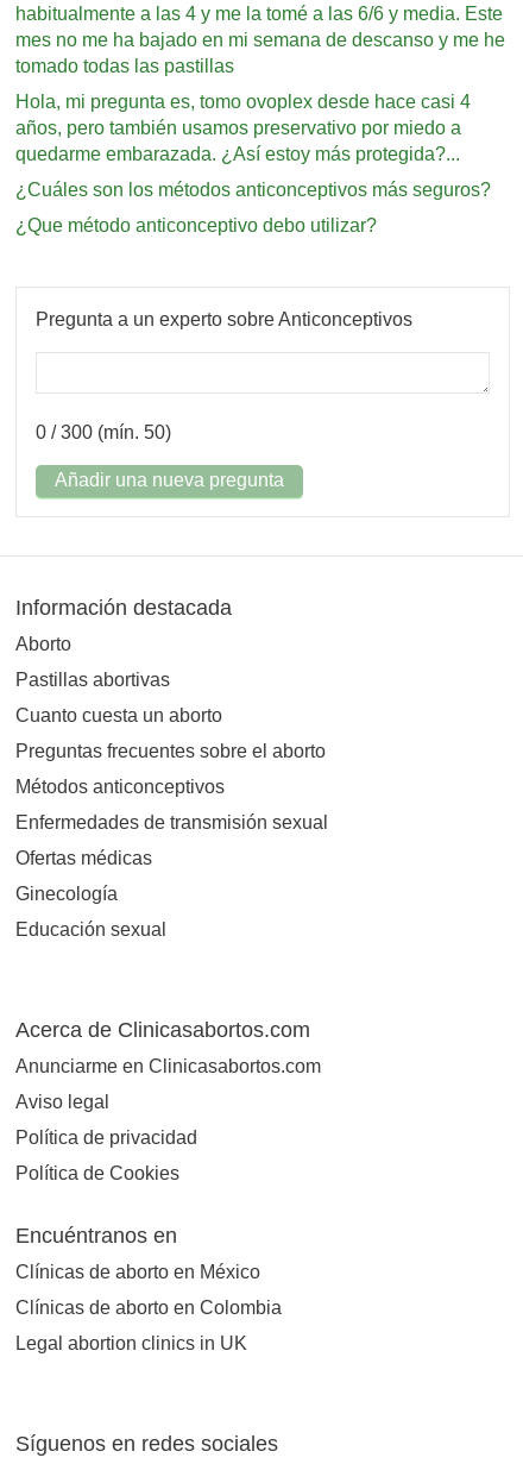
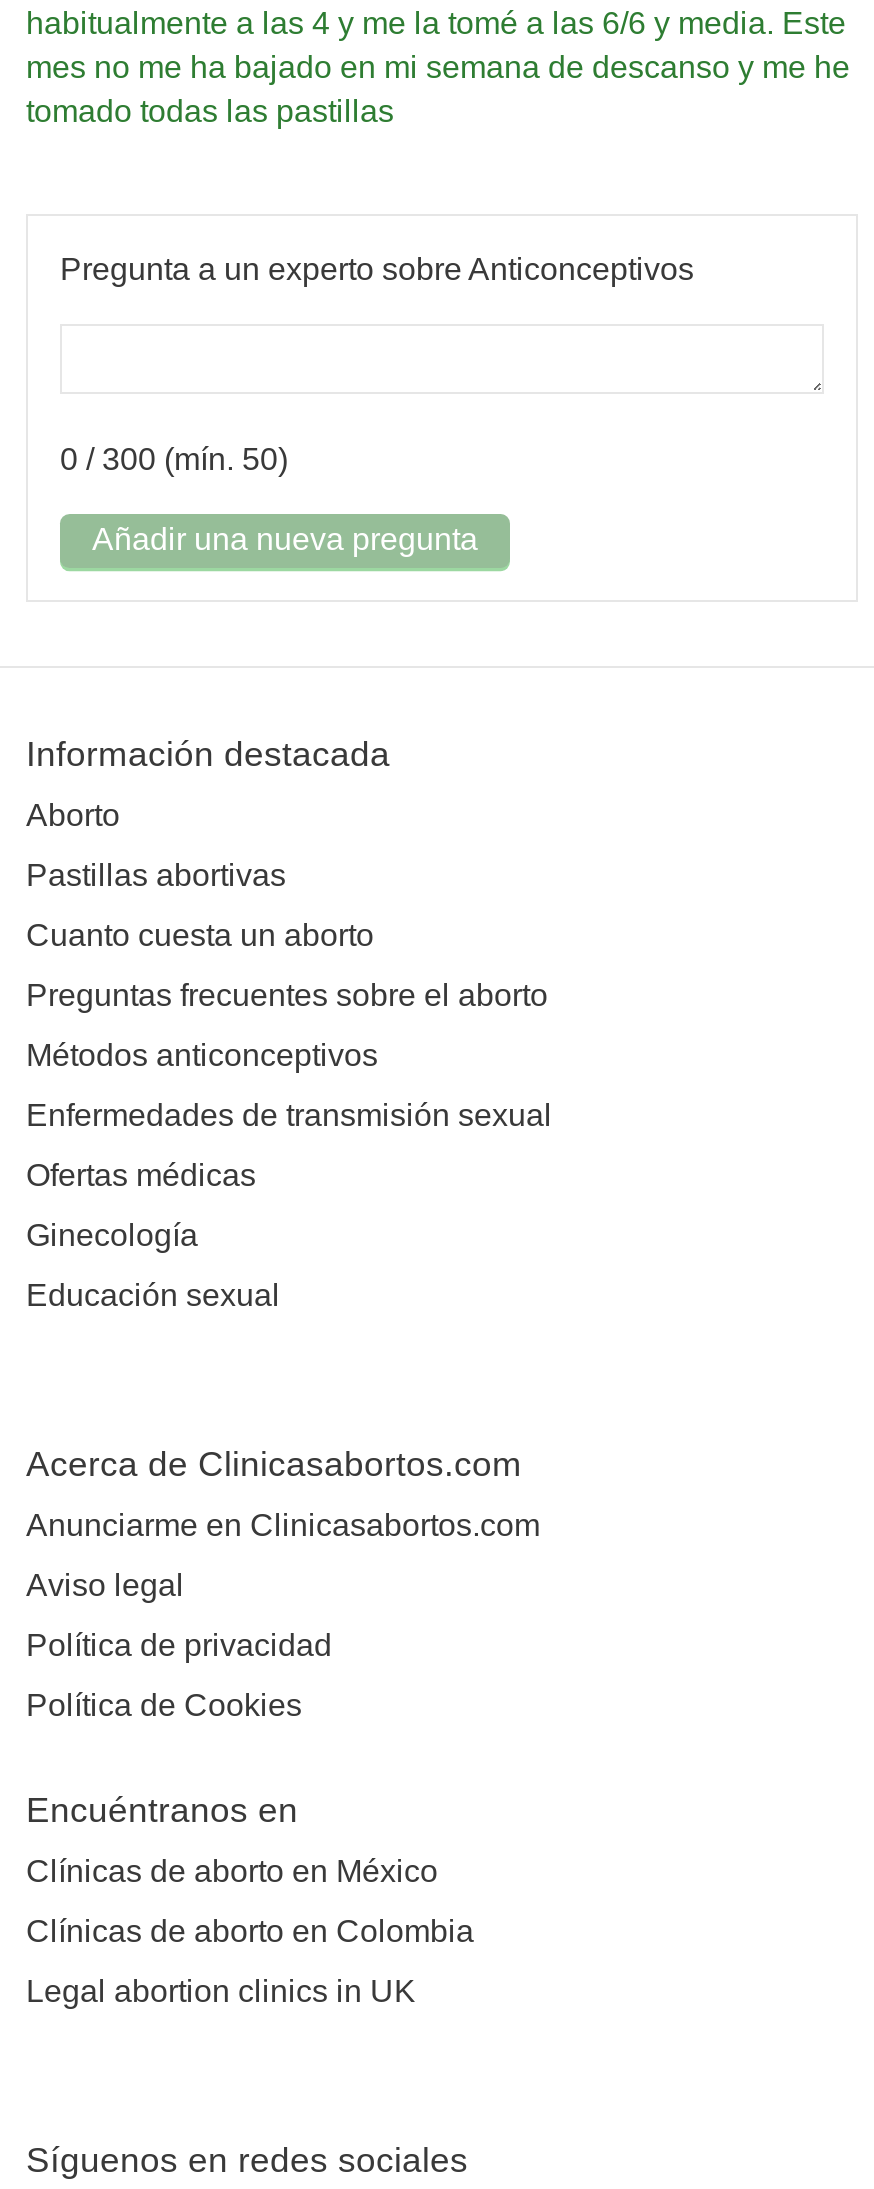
- Hola, mi pregunta es, tomo ovoplex desde hace casi 4
- años, pero también usamos preservativo por miedo a
- quedarme embarazada. ¿Así estoy más protegida?...
- ¿Cuáles son los métodos anticonceptivos más seguros?
- ¿Que método anticonceptivo debo utilizar?
